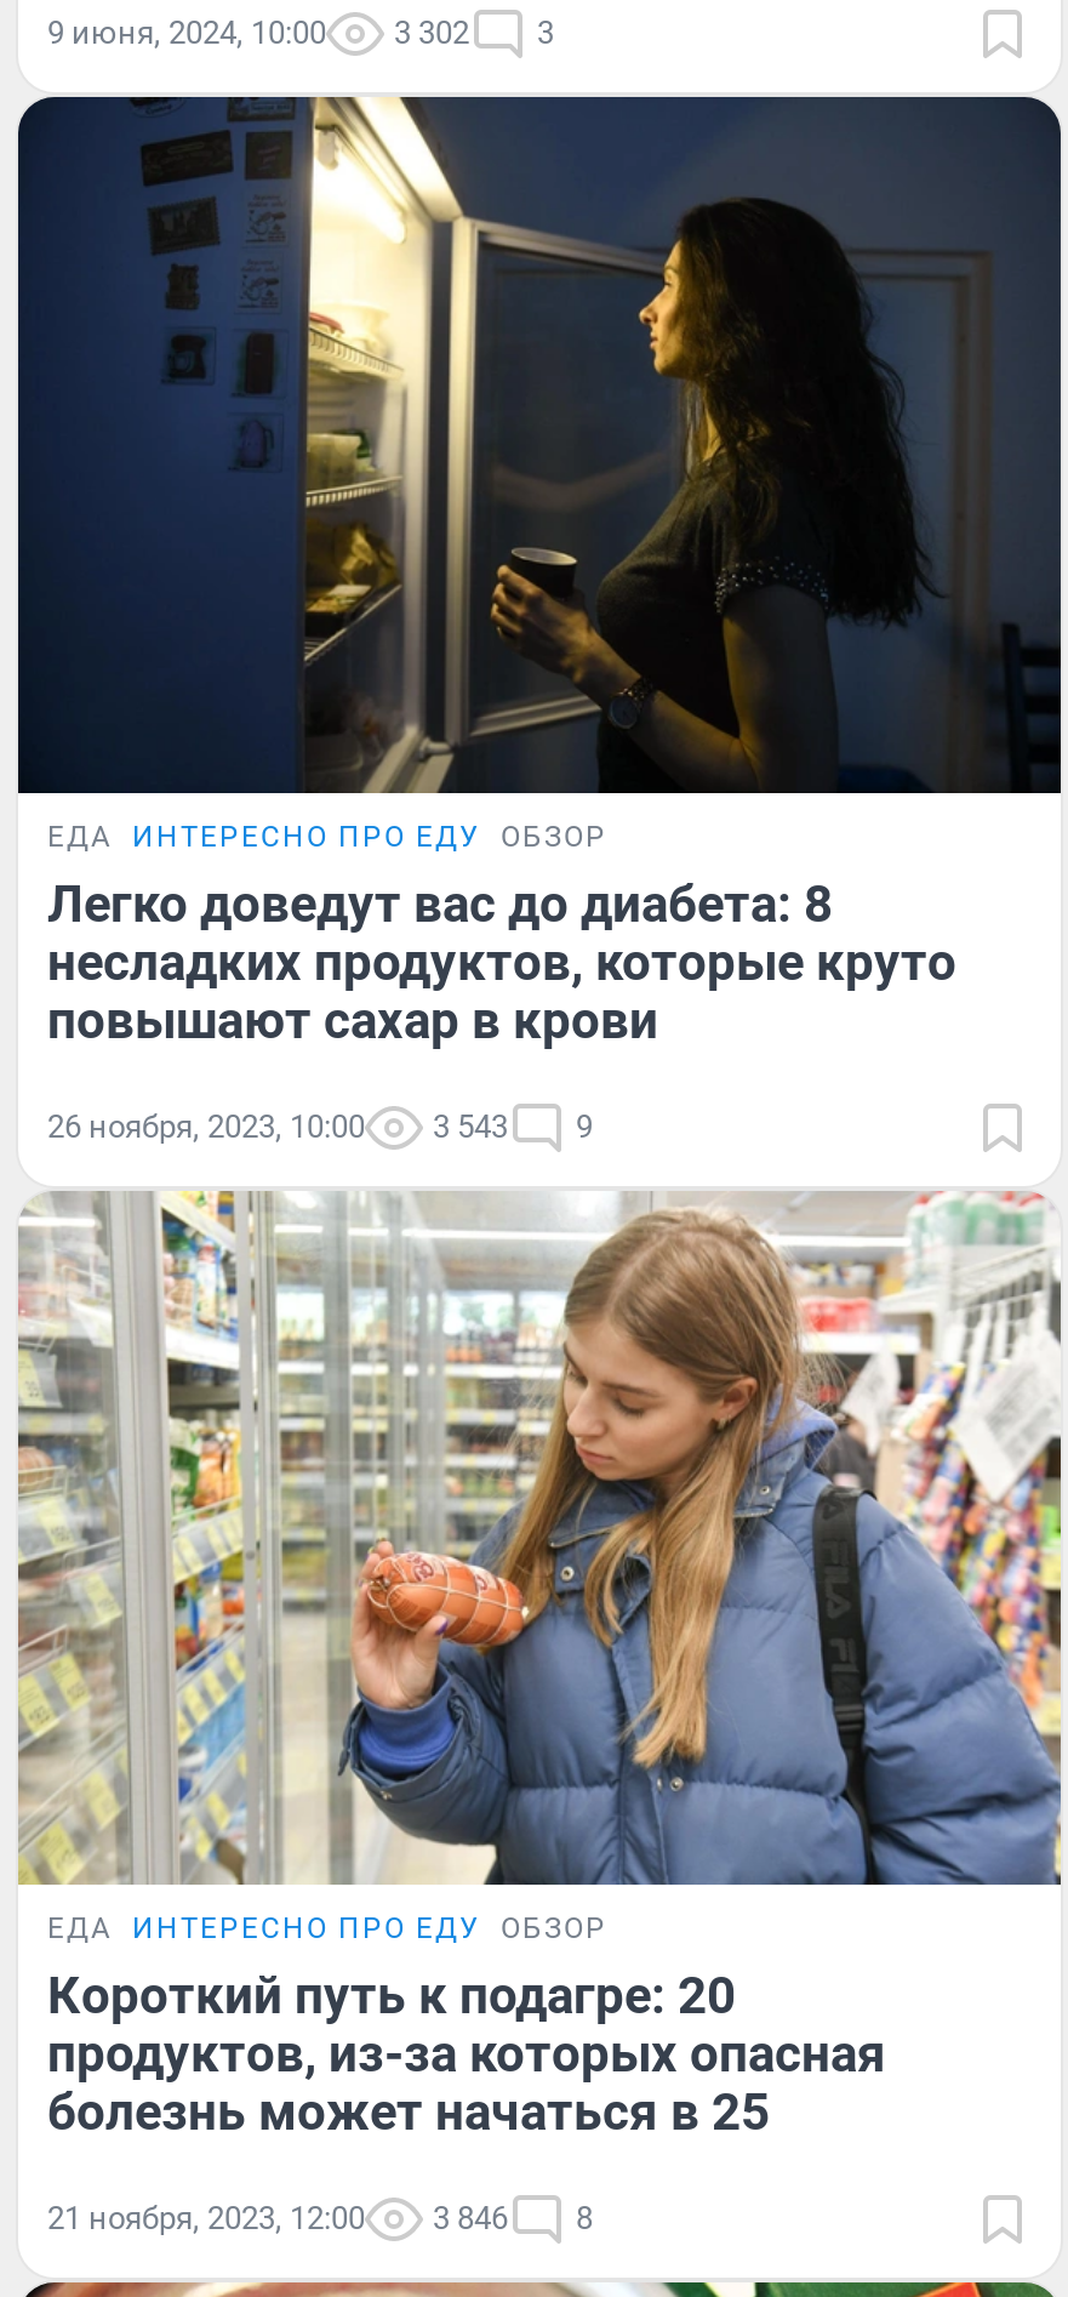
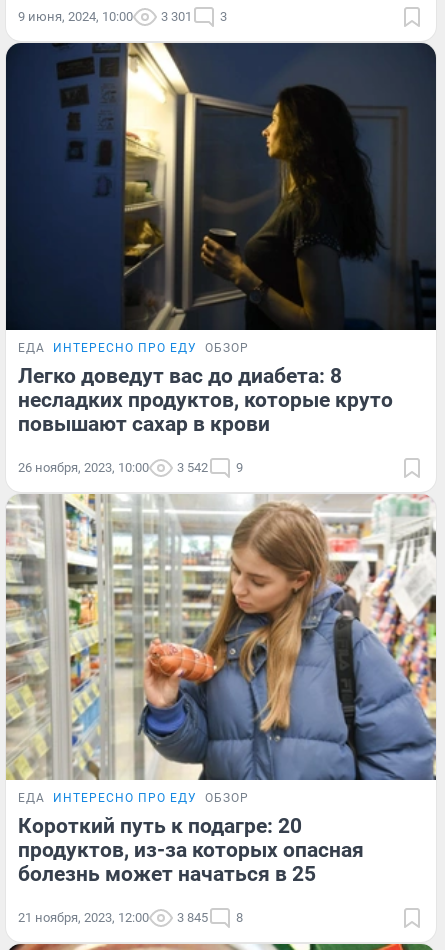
- 9 июня, 2024, 10:00 3 302 3
+ 9 июня, 2024, 10:00 3 301 3

- 26 ноября, 2023, 10:00 3 543 9
+ 26 ноября, 2023, 10:00 3 542 9

- 21 ноября, 2023, 12:00 3 846 8
+ 21 ноября, 2023, 12:00 3 845 8
